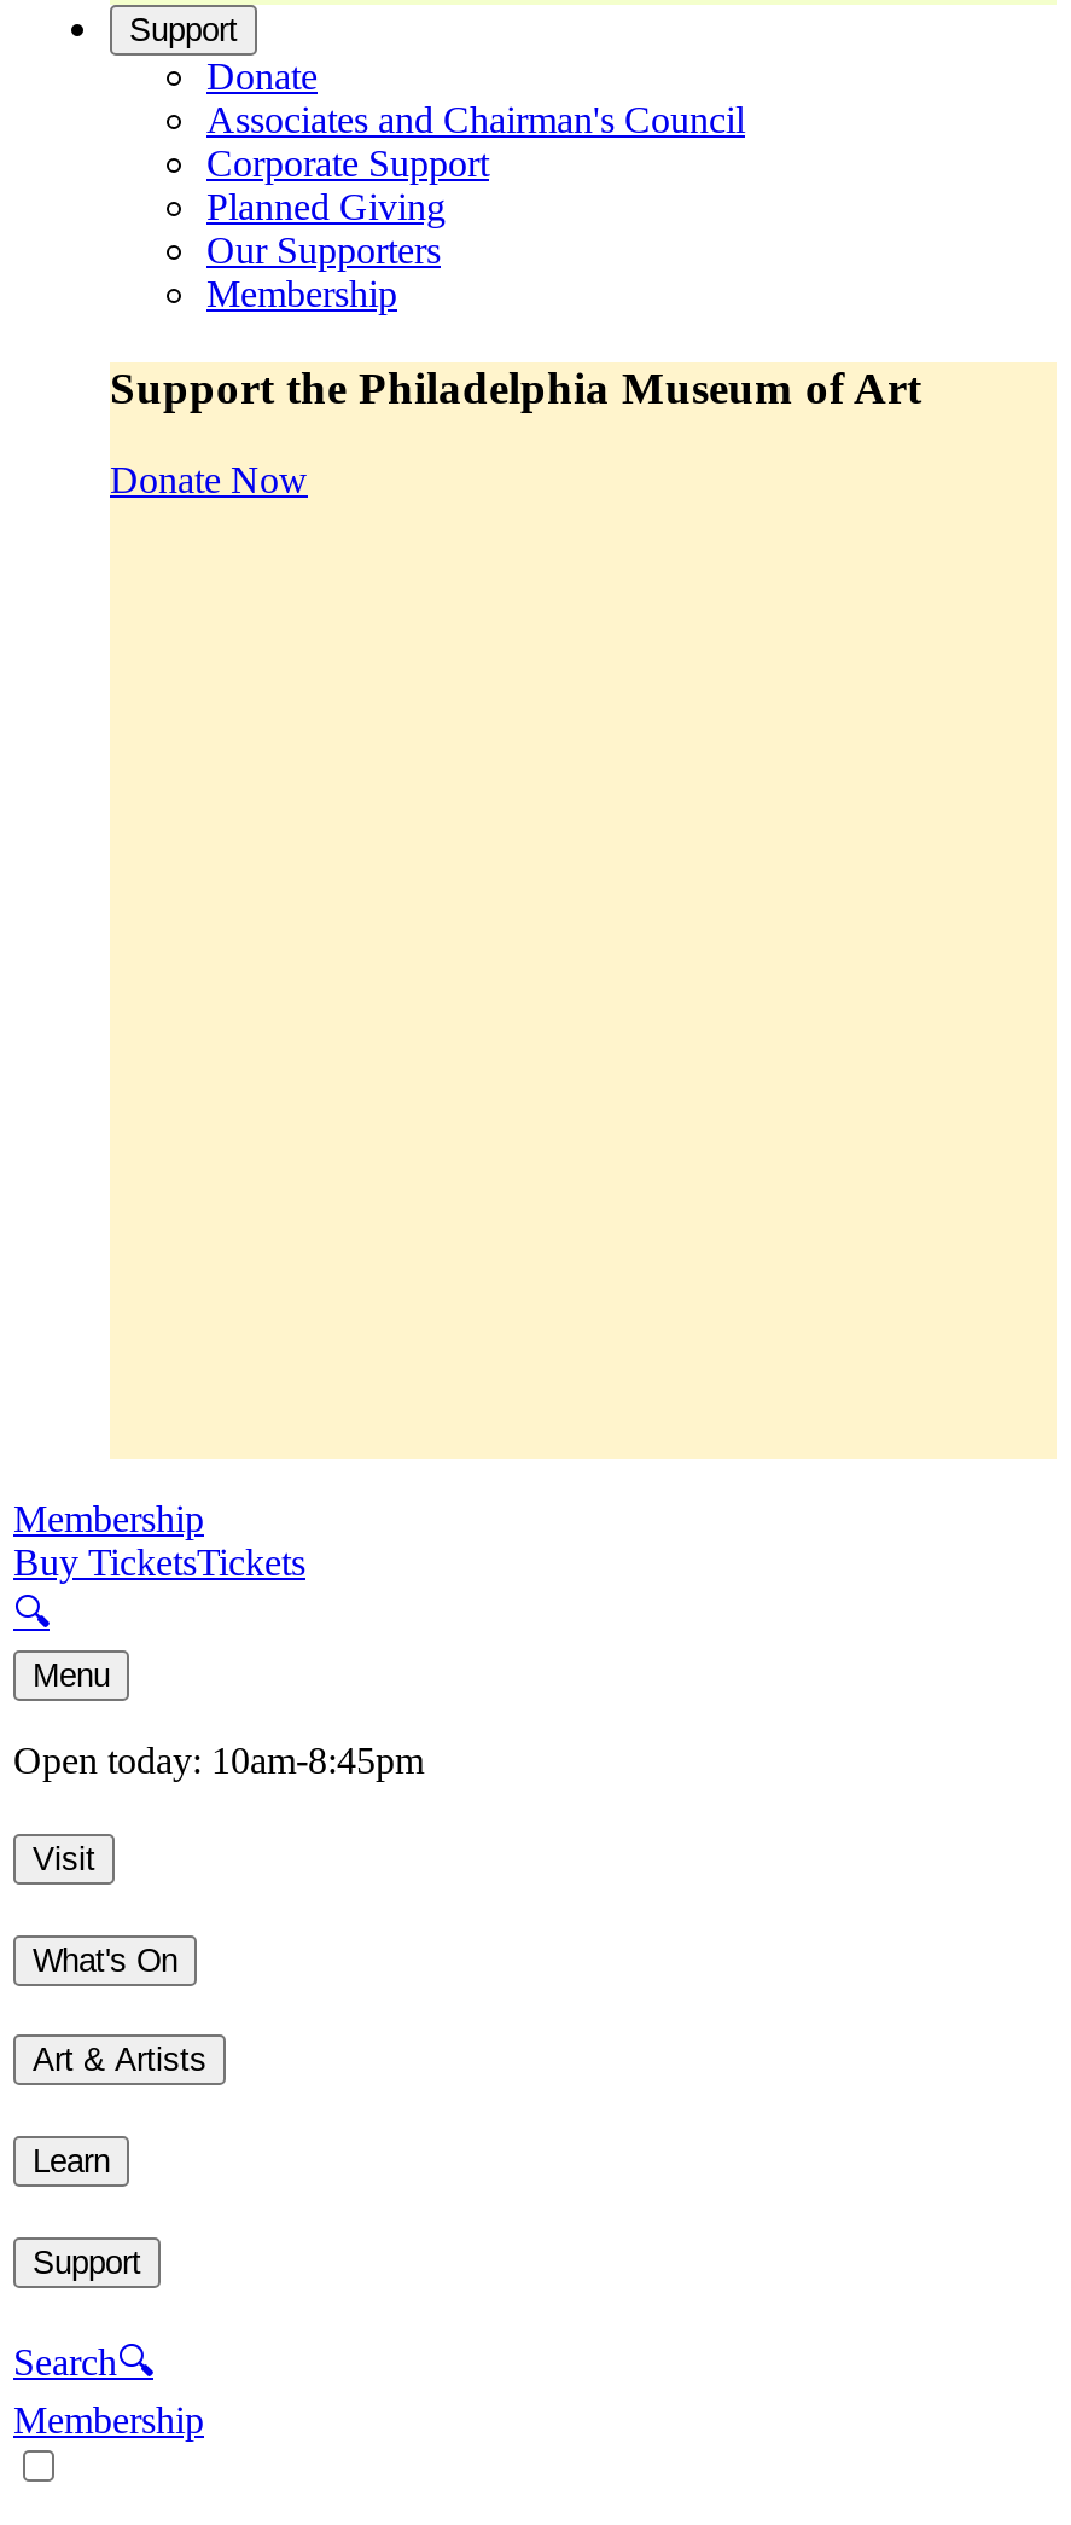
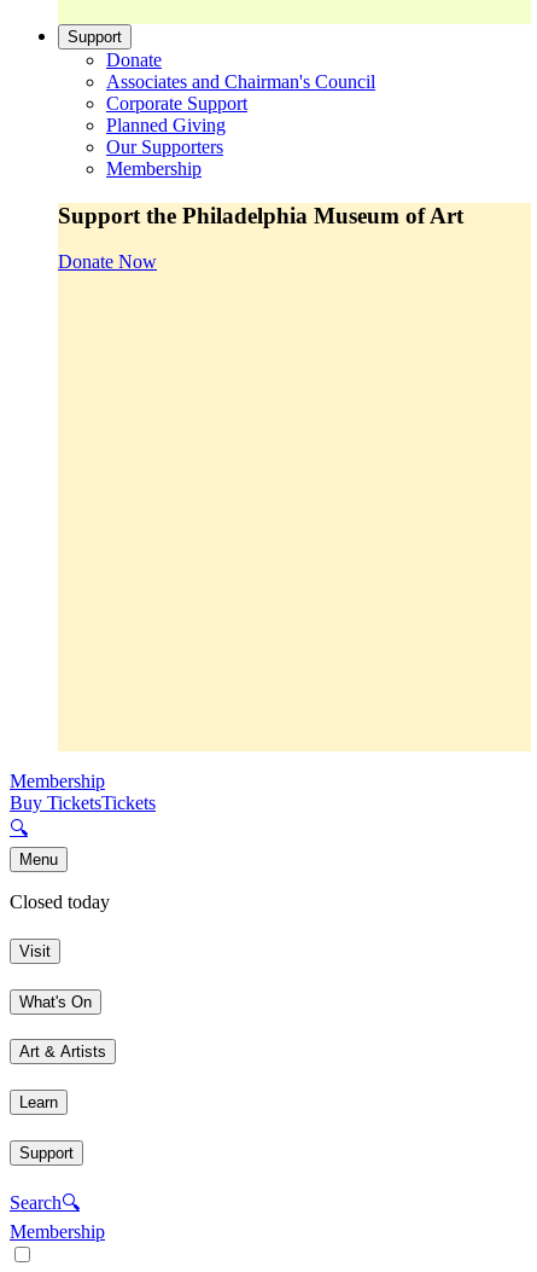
- Open today: 10am-8:45pm
+ Closed today
